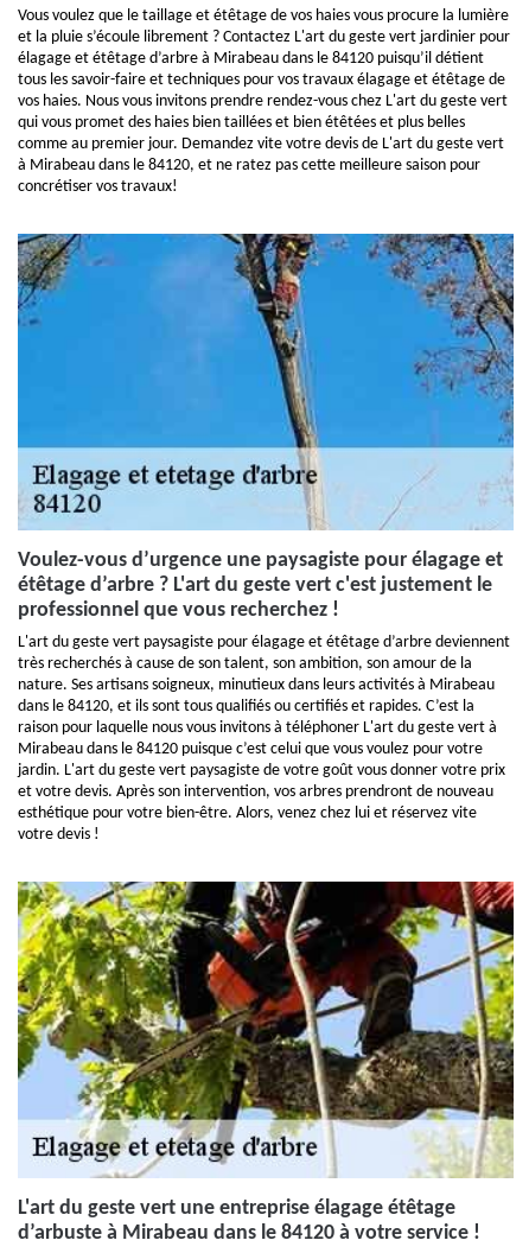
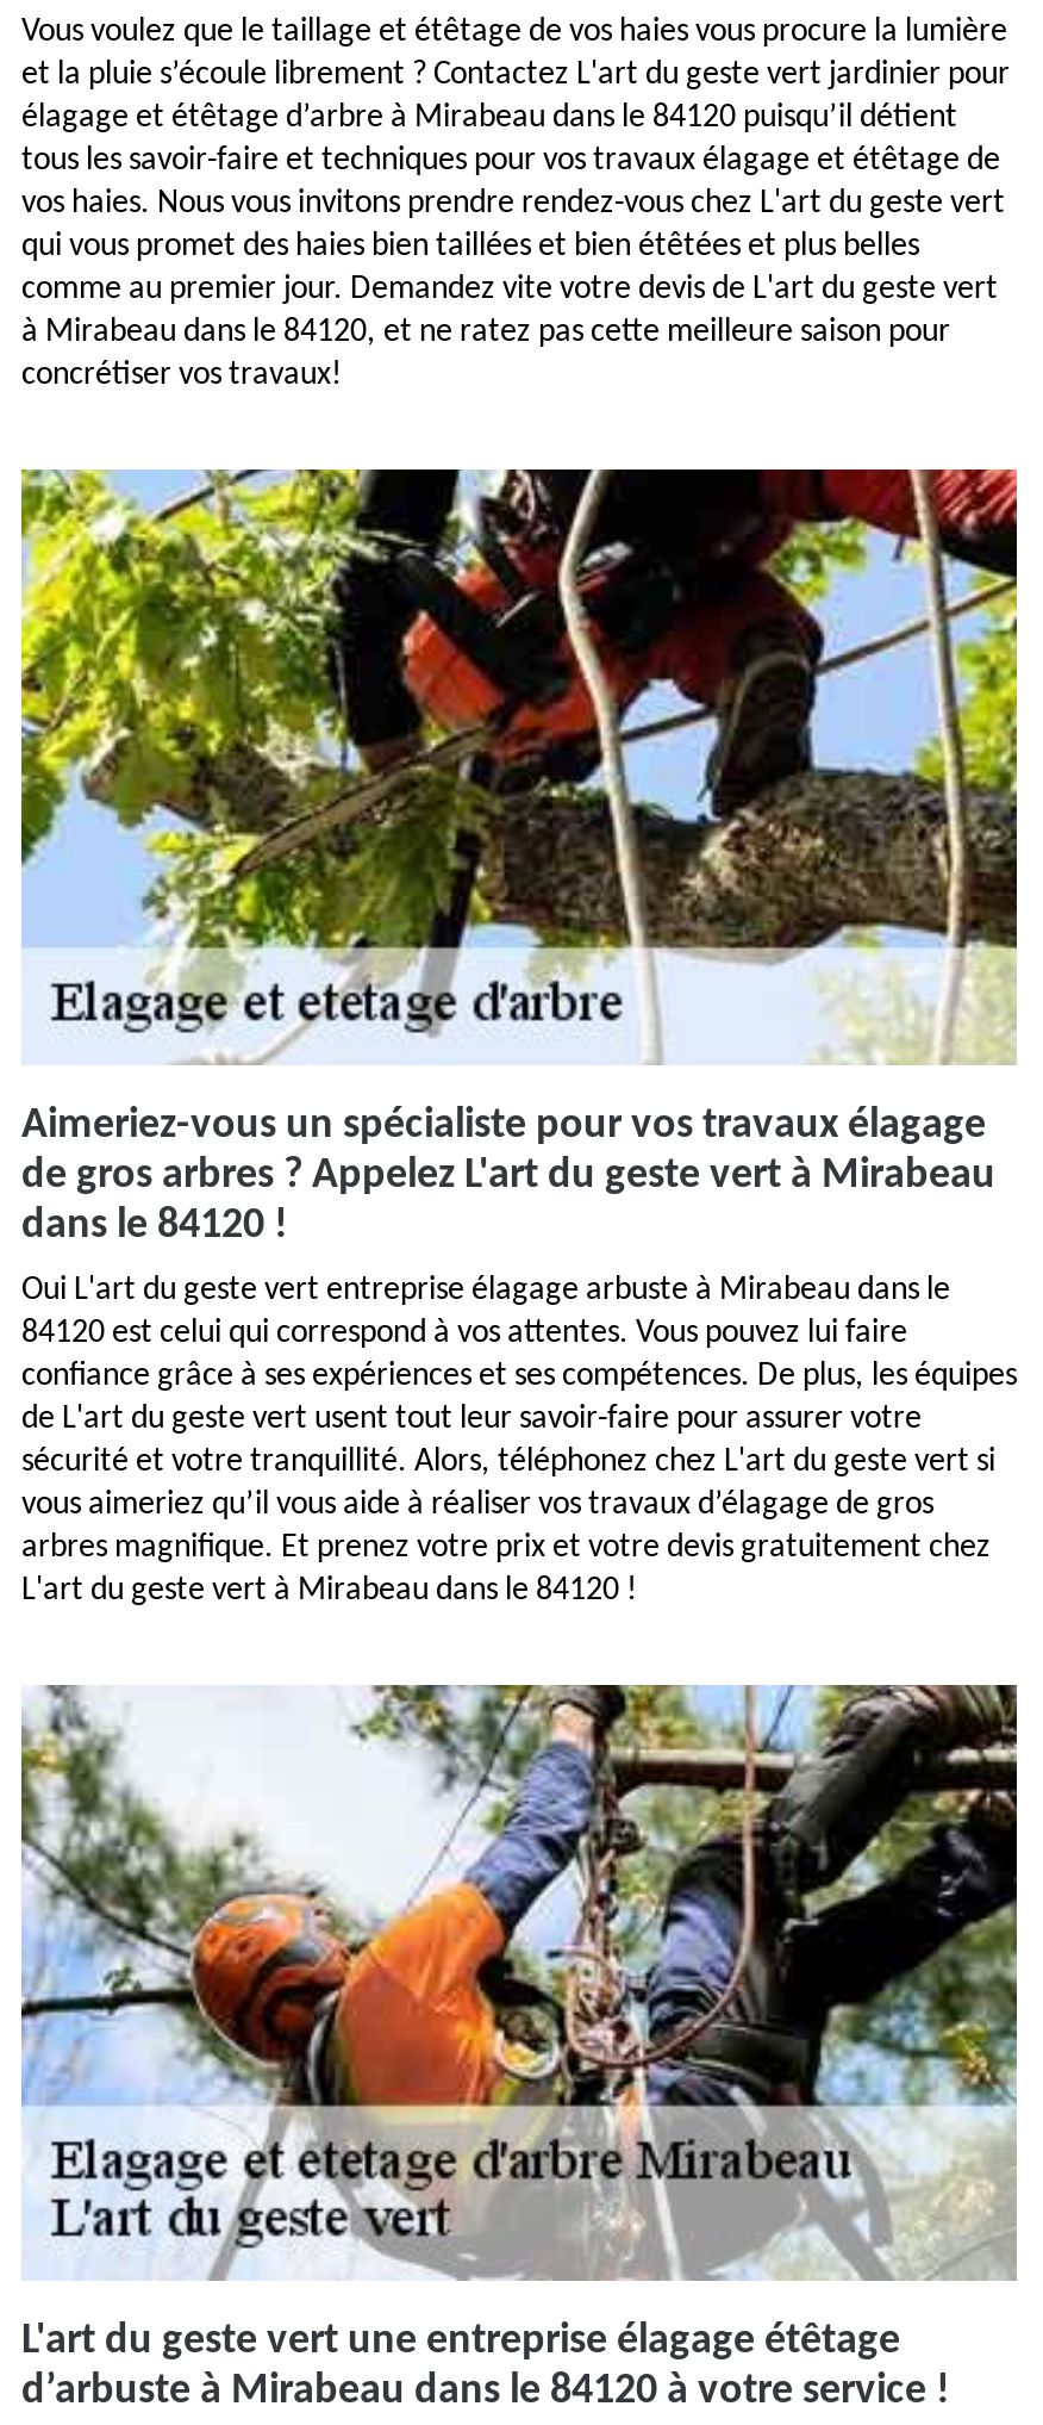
- [image]
+ [image]

- Voulez-vous d’urgence une paysagiste pour élagage et
- étêtage d’arbre ? L'art du geste vert c'est justement le
- professionnel que vous recherchez !
+ Aimeriez-vous un spécialiste pour vos travaux élagage
+ de gros arbres ? Appelez L'art du geste vert à Mirabeau
+ dans le 84120 !

- L'art du geste vert paysagiste pour élagage et étêtage d’arbre deviennent
- très recherchés à cause de son talent, son ambition, son amour de la
- nature. Ses artisans soigneux, minutieux dans leurs activités à Mirabeau
- dans le 84120, et ils sont tous qualifiés ou certifiés et rapides. C’est la
- raison pour laquelle nous vous invitons à téléphoner L'art du geste vert à
- Mirabeau dans le 84120 puisque c’est celui que vous voulez pour votre
- jardin. L'art du geste vert paysagiste de votre goût vous donner votre prix
- et votre devis. Après son intervention, vos arbres prendront de nouveau
- esthétique pour votre bien-être. Alors, venez chez lui et réservez vite
- votre devis !
+ Oui L'art du geste vert entreprise élagage arbuste à Mirabeau dans le
+ 84120 est celui qui correspond à vos attentes. Vous pouvez lui faire
+ confiance grâce à ses expériences et ses compétences. De plus, les équipes
+ de L'art du geste vert usent tout leur savoir-faire pour assurer votre
+ sécurité et votre tranquillité. Alors, téléphonez chez L'art du geste vert si
+ vous aimeriez qu’il vous aide à réaliser vos travaux d’élagage de gros
+ arbres magnifique. Et prenez votre prix et votre devis gratuitement chez
+ L'art du geste vert à Mirabeau dans le 84120 !

- [image]
+ [image]
